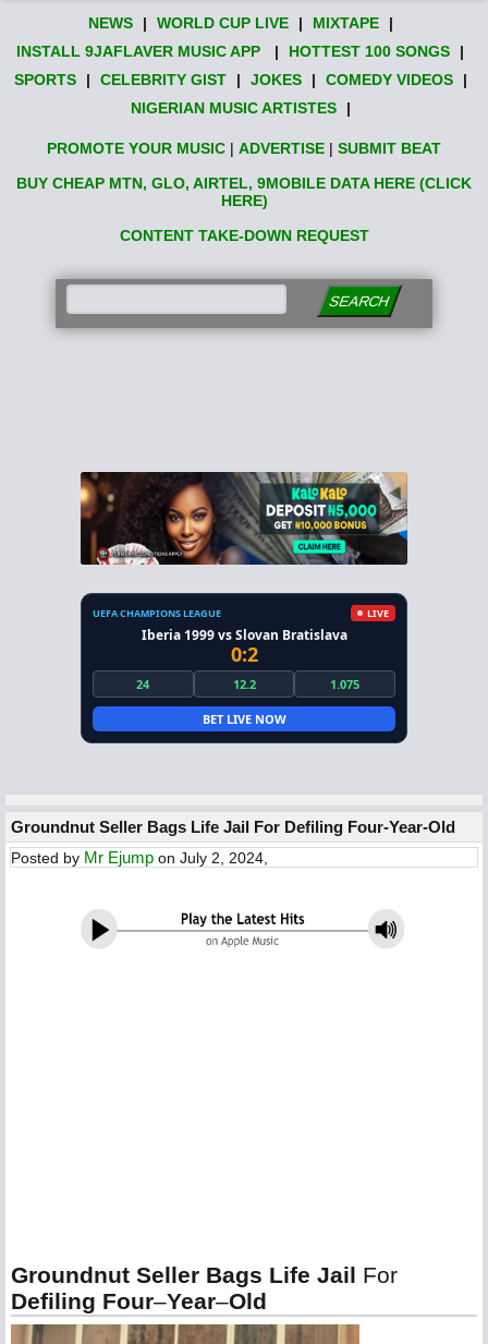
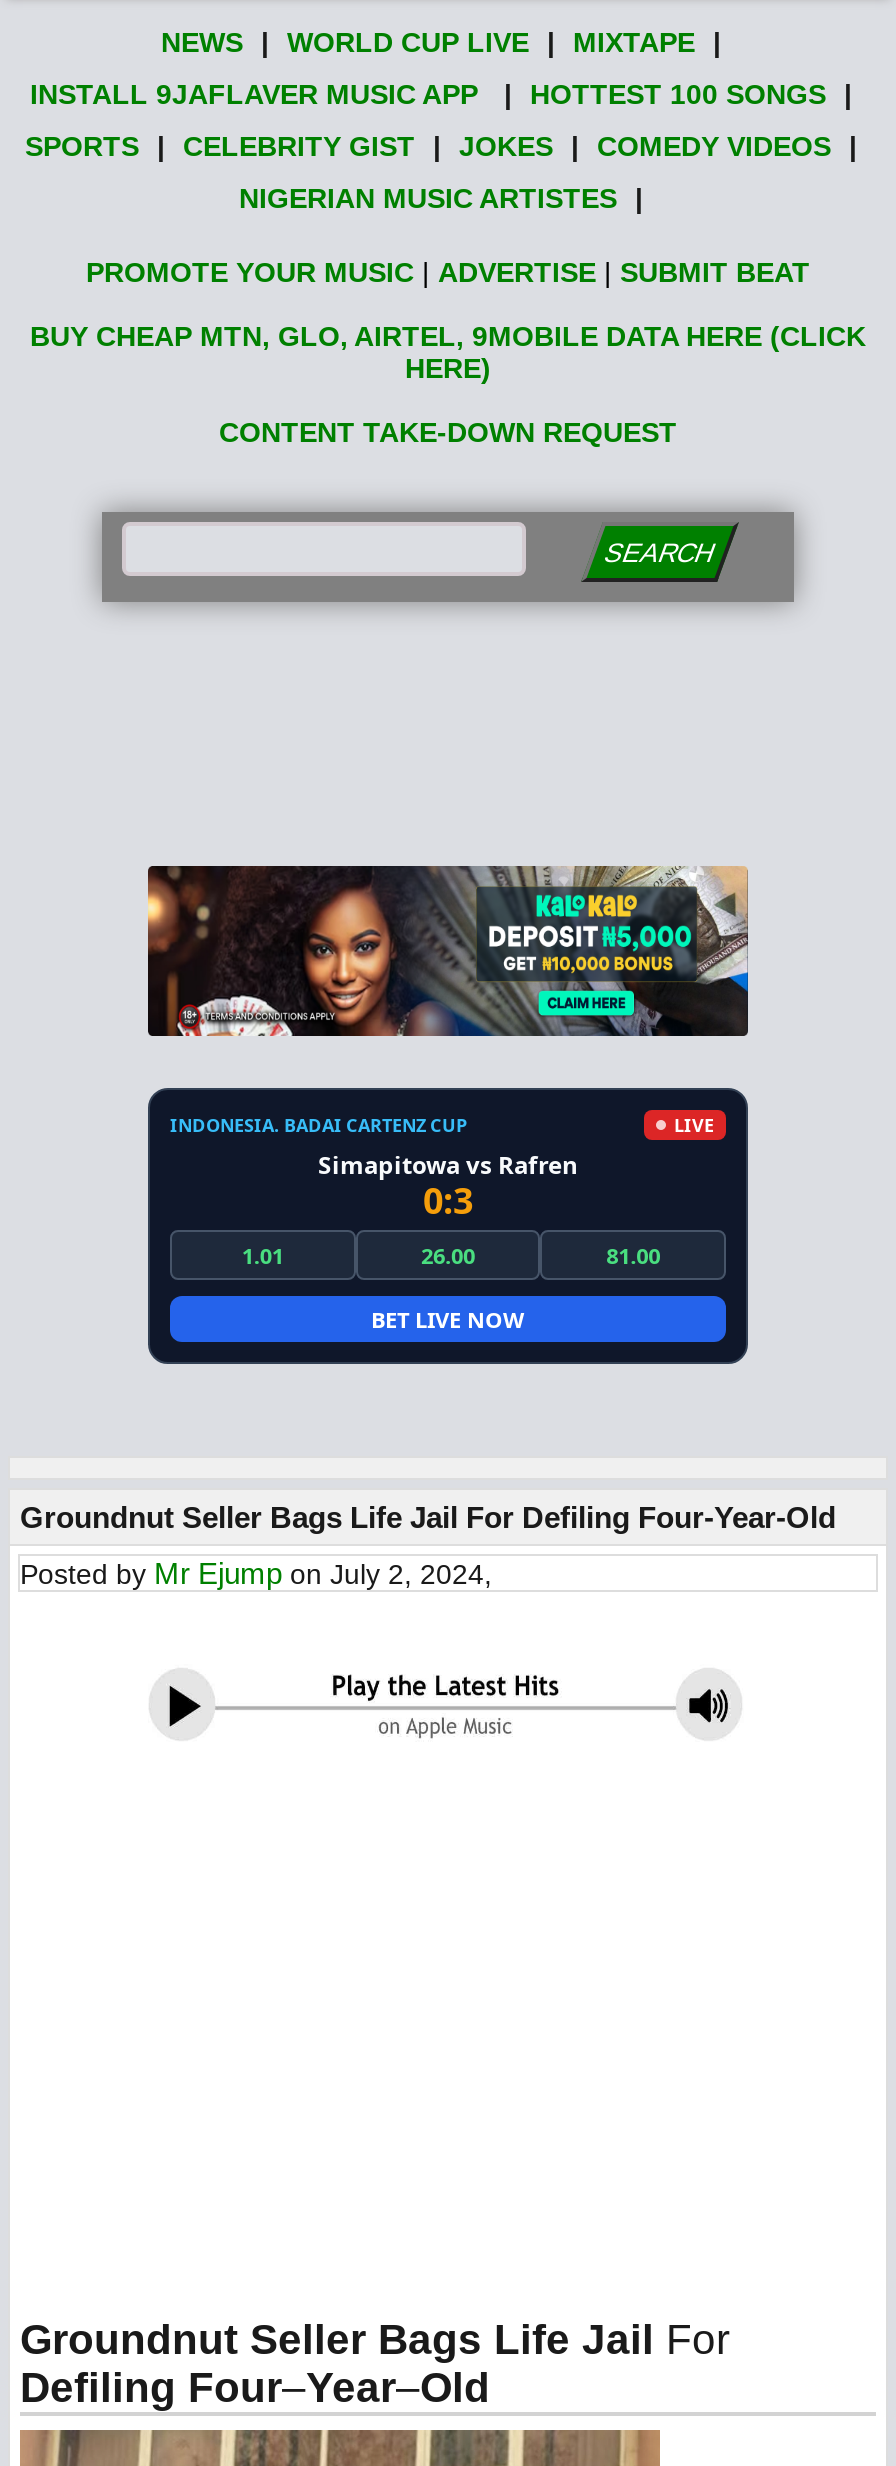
- UEFA CHAMPIONS LEAGUE
+ INDONESIA. BADAI CARTENZ CUP

- Iberia 1999 vs Slovan Bratislava
- 0:2
- 24
- 12.2
- 1.075
+ Simapitowa vs Rafren
+ 0:3
+ 1.01
+ 26.00
+ 81.00
